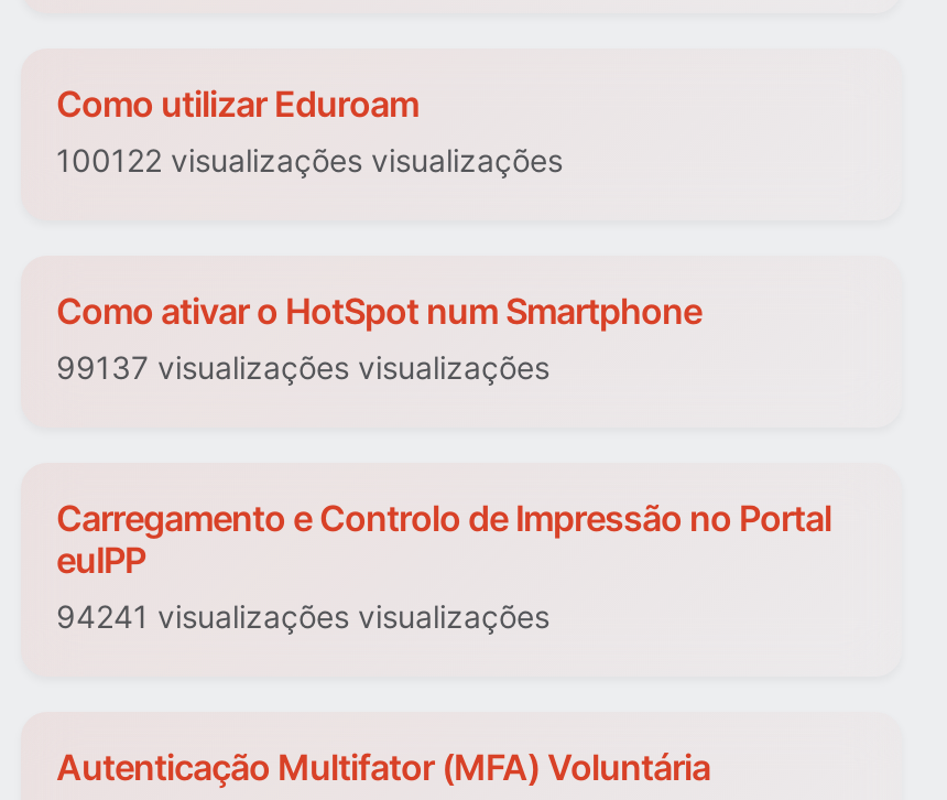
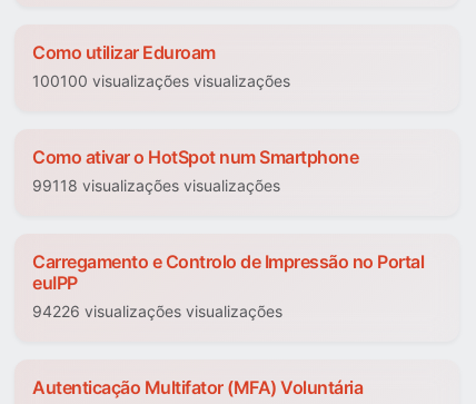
- 100122 visualizações visualizações
+ 100100 visualizações visualizações

- 99137 visualizações visualizações
+ 99118 visualizações visualizações

- 94241 visualizações visualizações
+ 94226 visualizações visualizações
